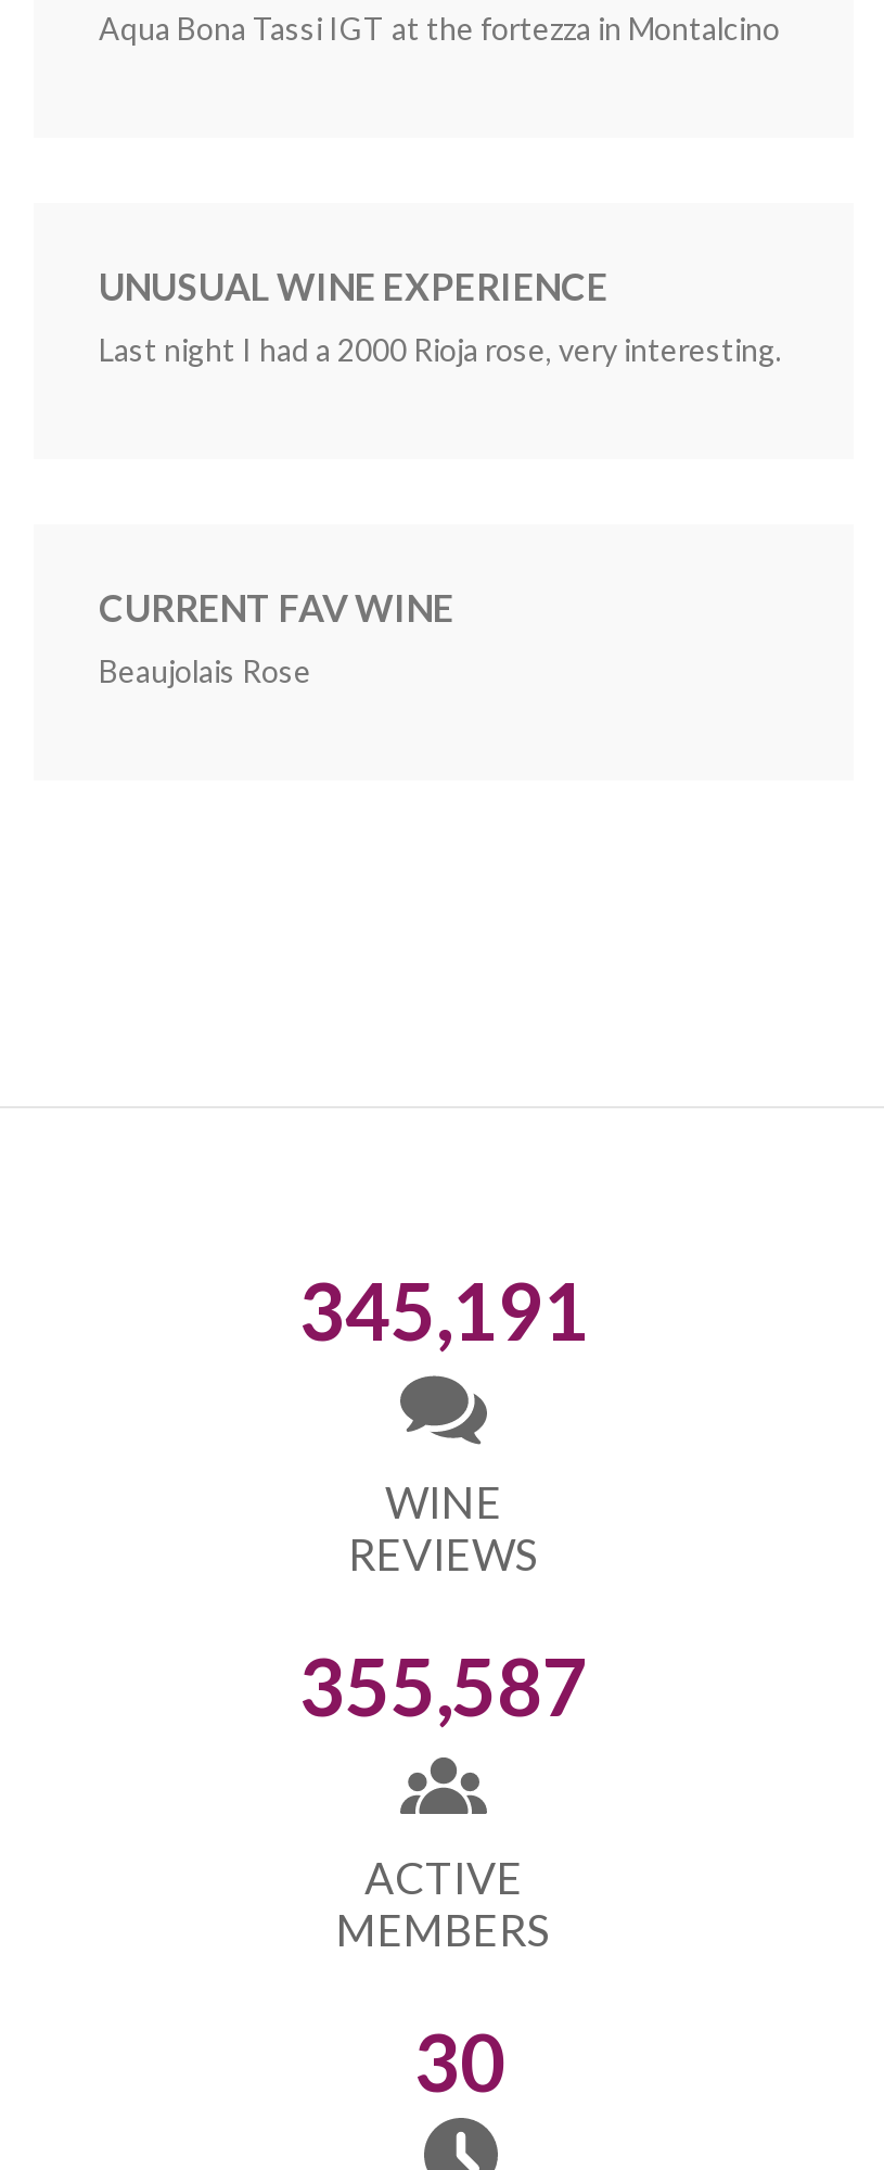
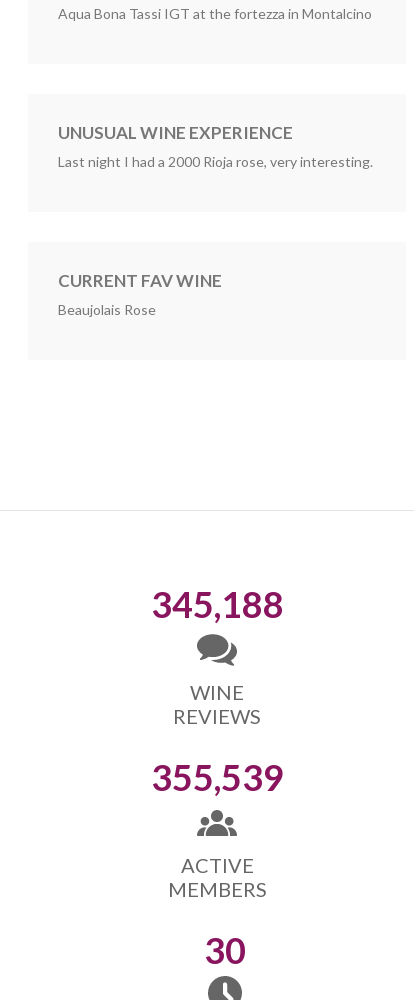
- 345,191
+ 345,188

- 355,587
+ 355,539
